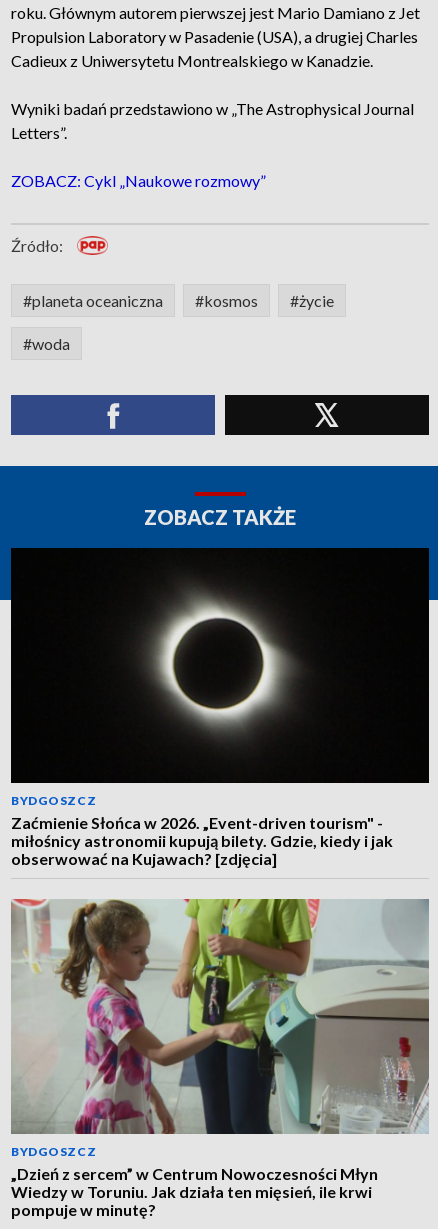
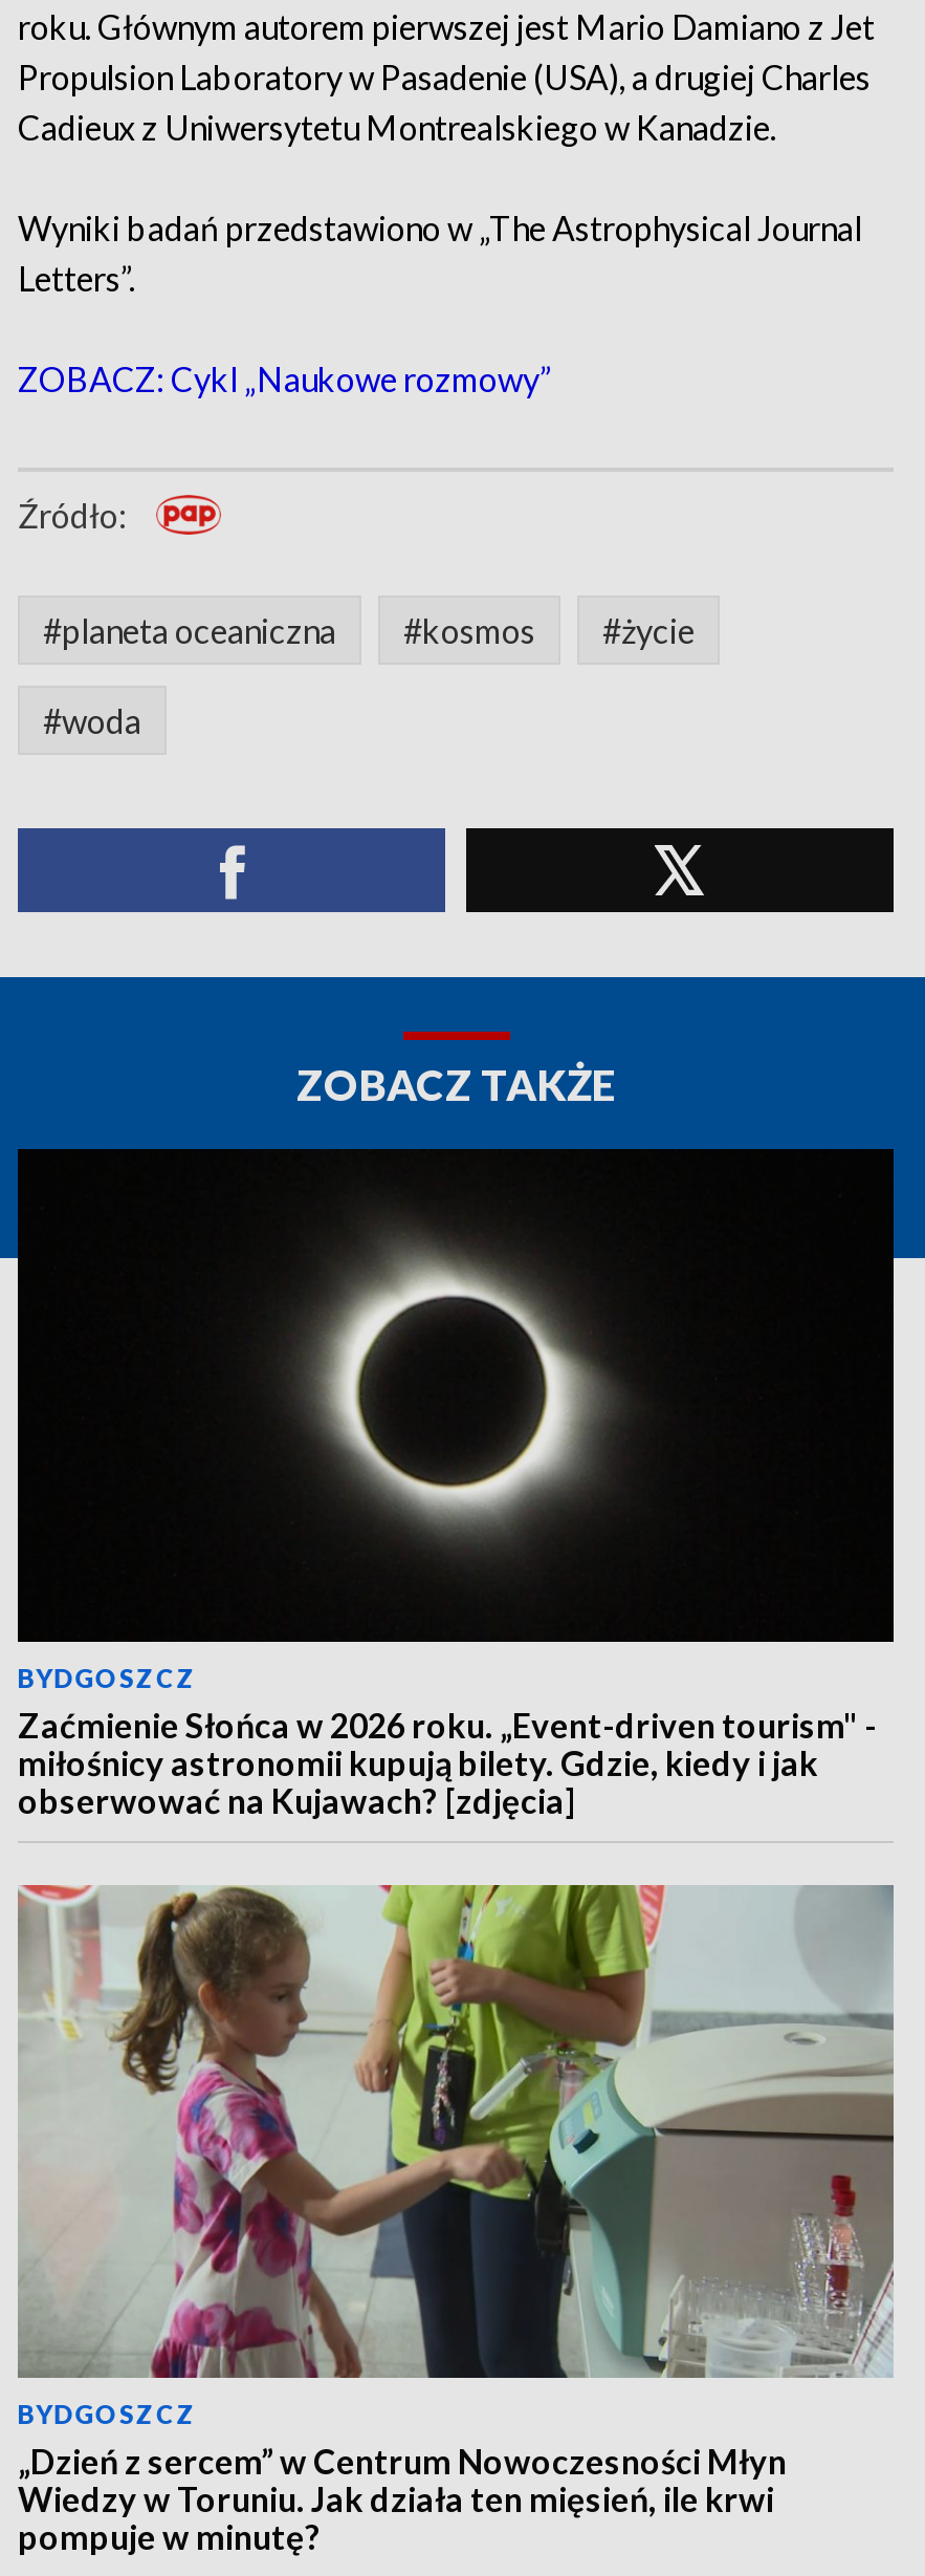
- Zaćmienie Słońca w 2026. „Event-driven tourism" -
+ Zaćmienie Słońca w 2026 roku. „Event-driven tourism" -
